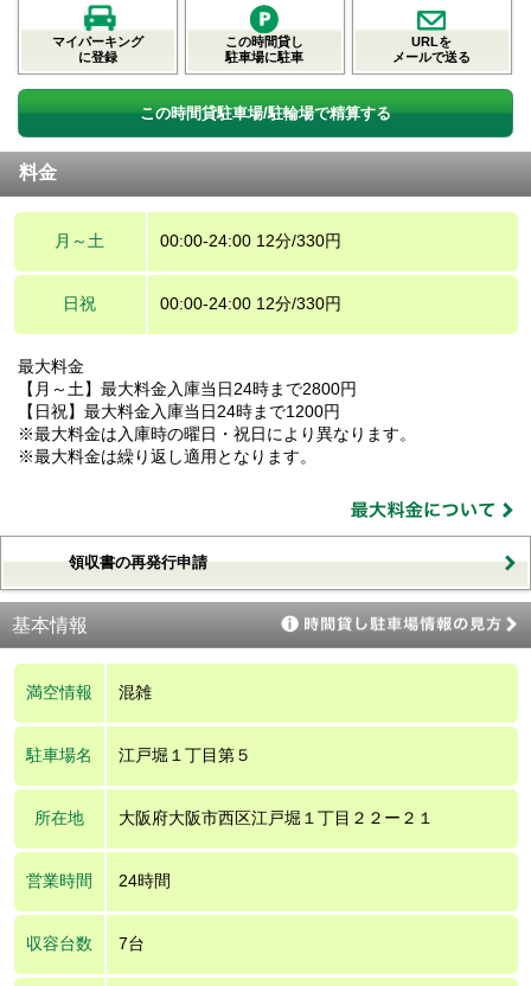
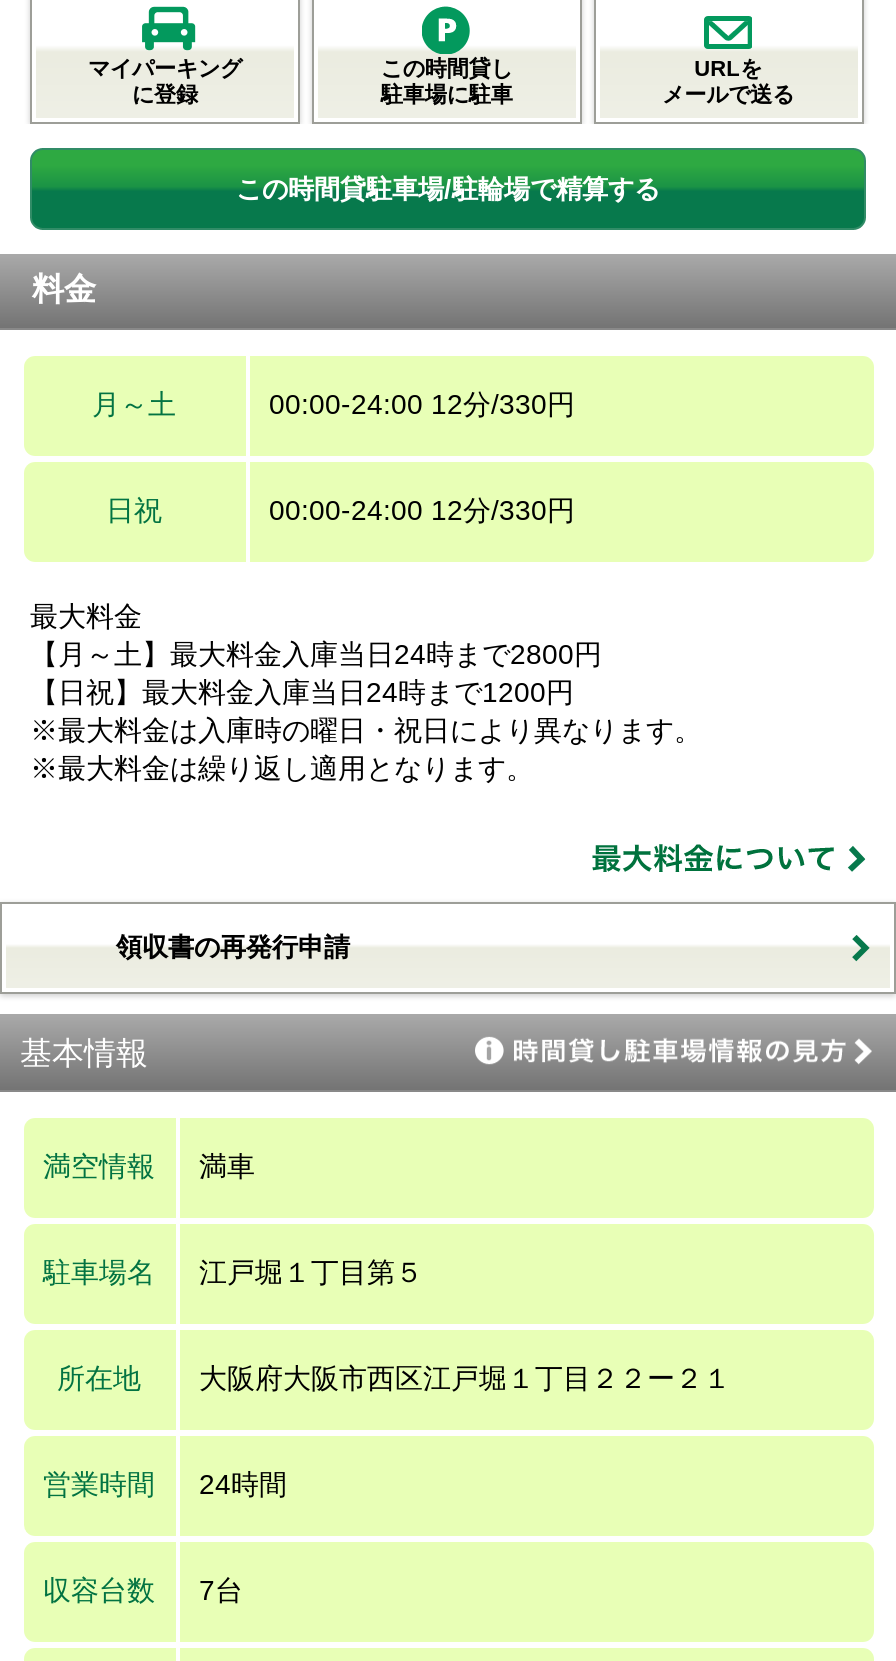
- 混雑
+ 満車
